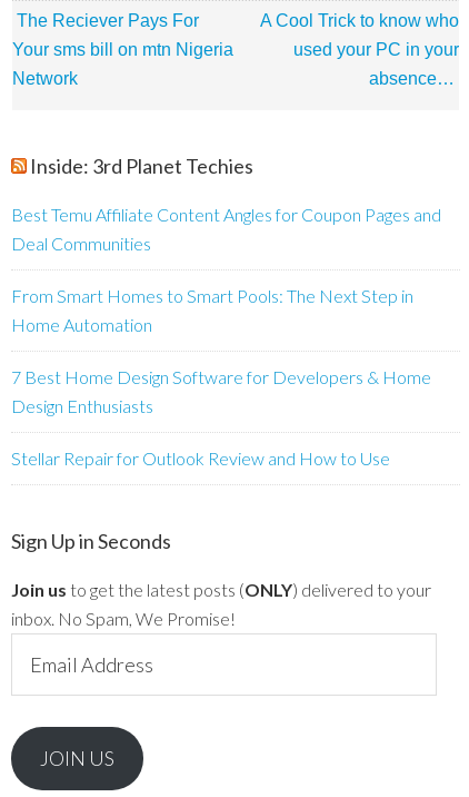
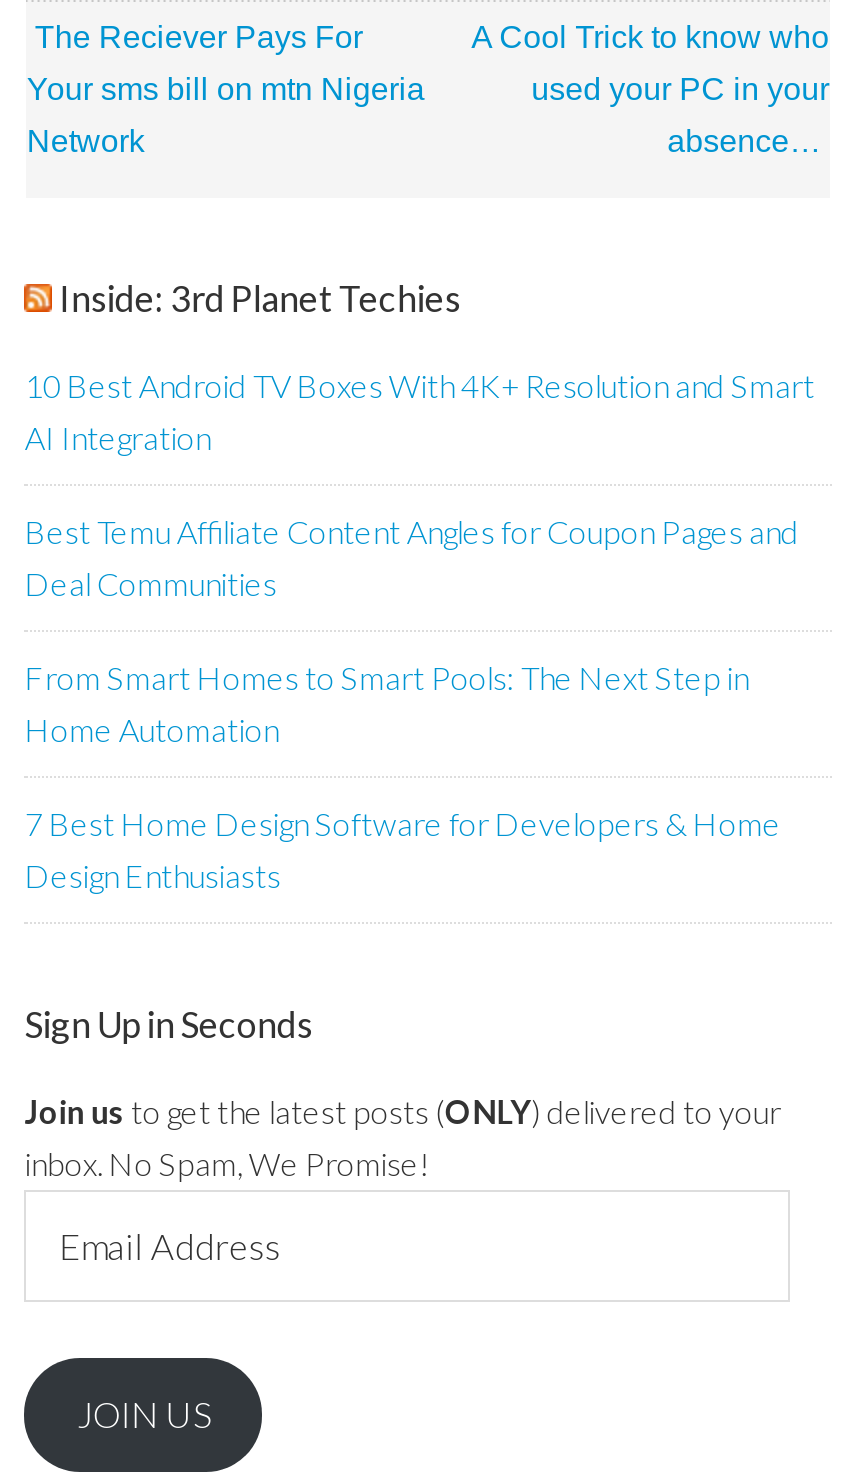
+ 10 Best Android TV Boxes With 4K+ Resolution and Smart
+ AI Integration

moved down: Best Temu Affiliate Content Angles for Coupon Pages and | Deal Communities | From Smart Homes to Smart Pools: The Next Step in | Home Automation | 7 Best Home Design Software for Developers & Home | Design Enthusiasts

- Stellar Repair for Outlook Review and How to Use
